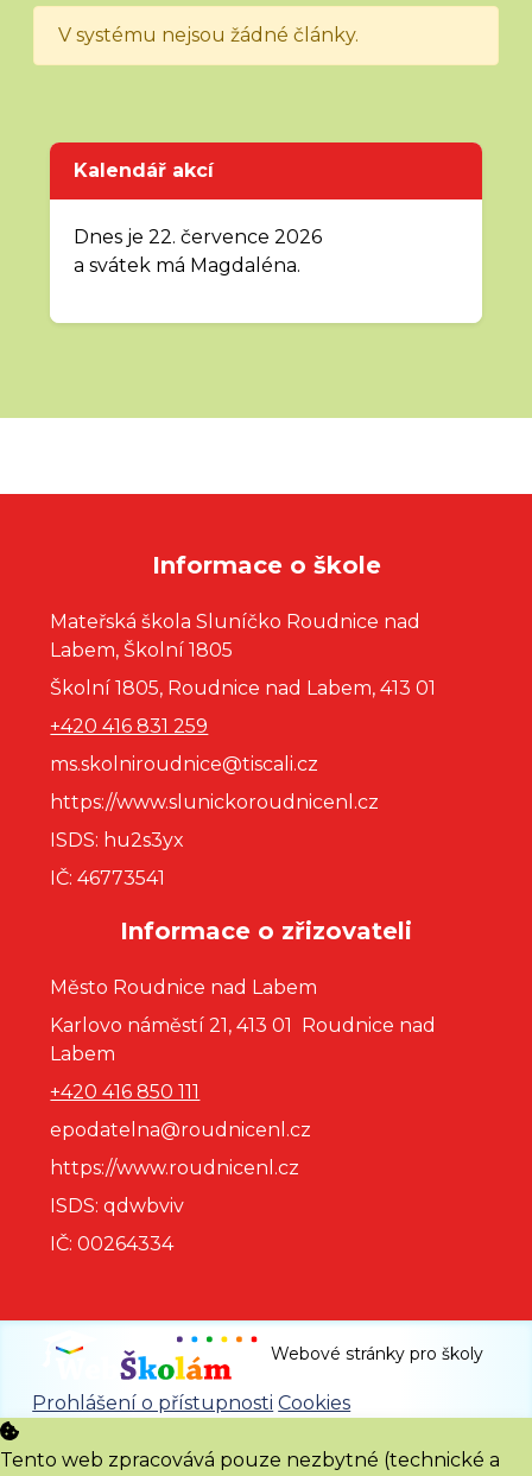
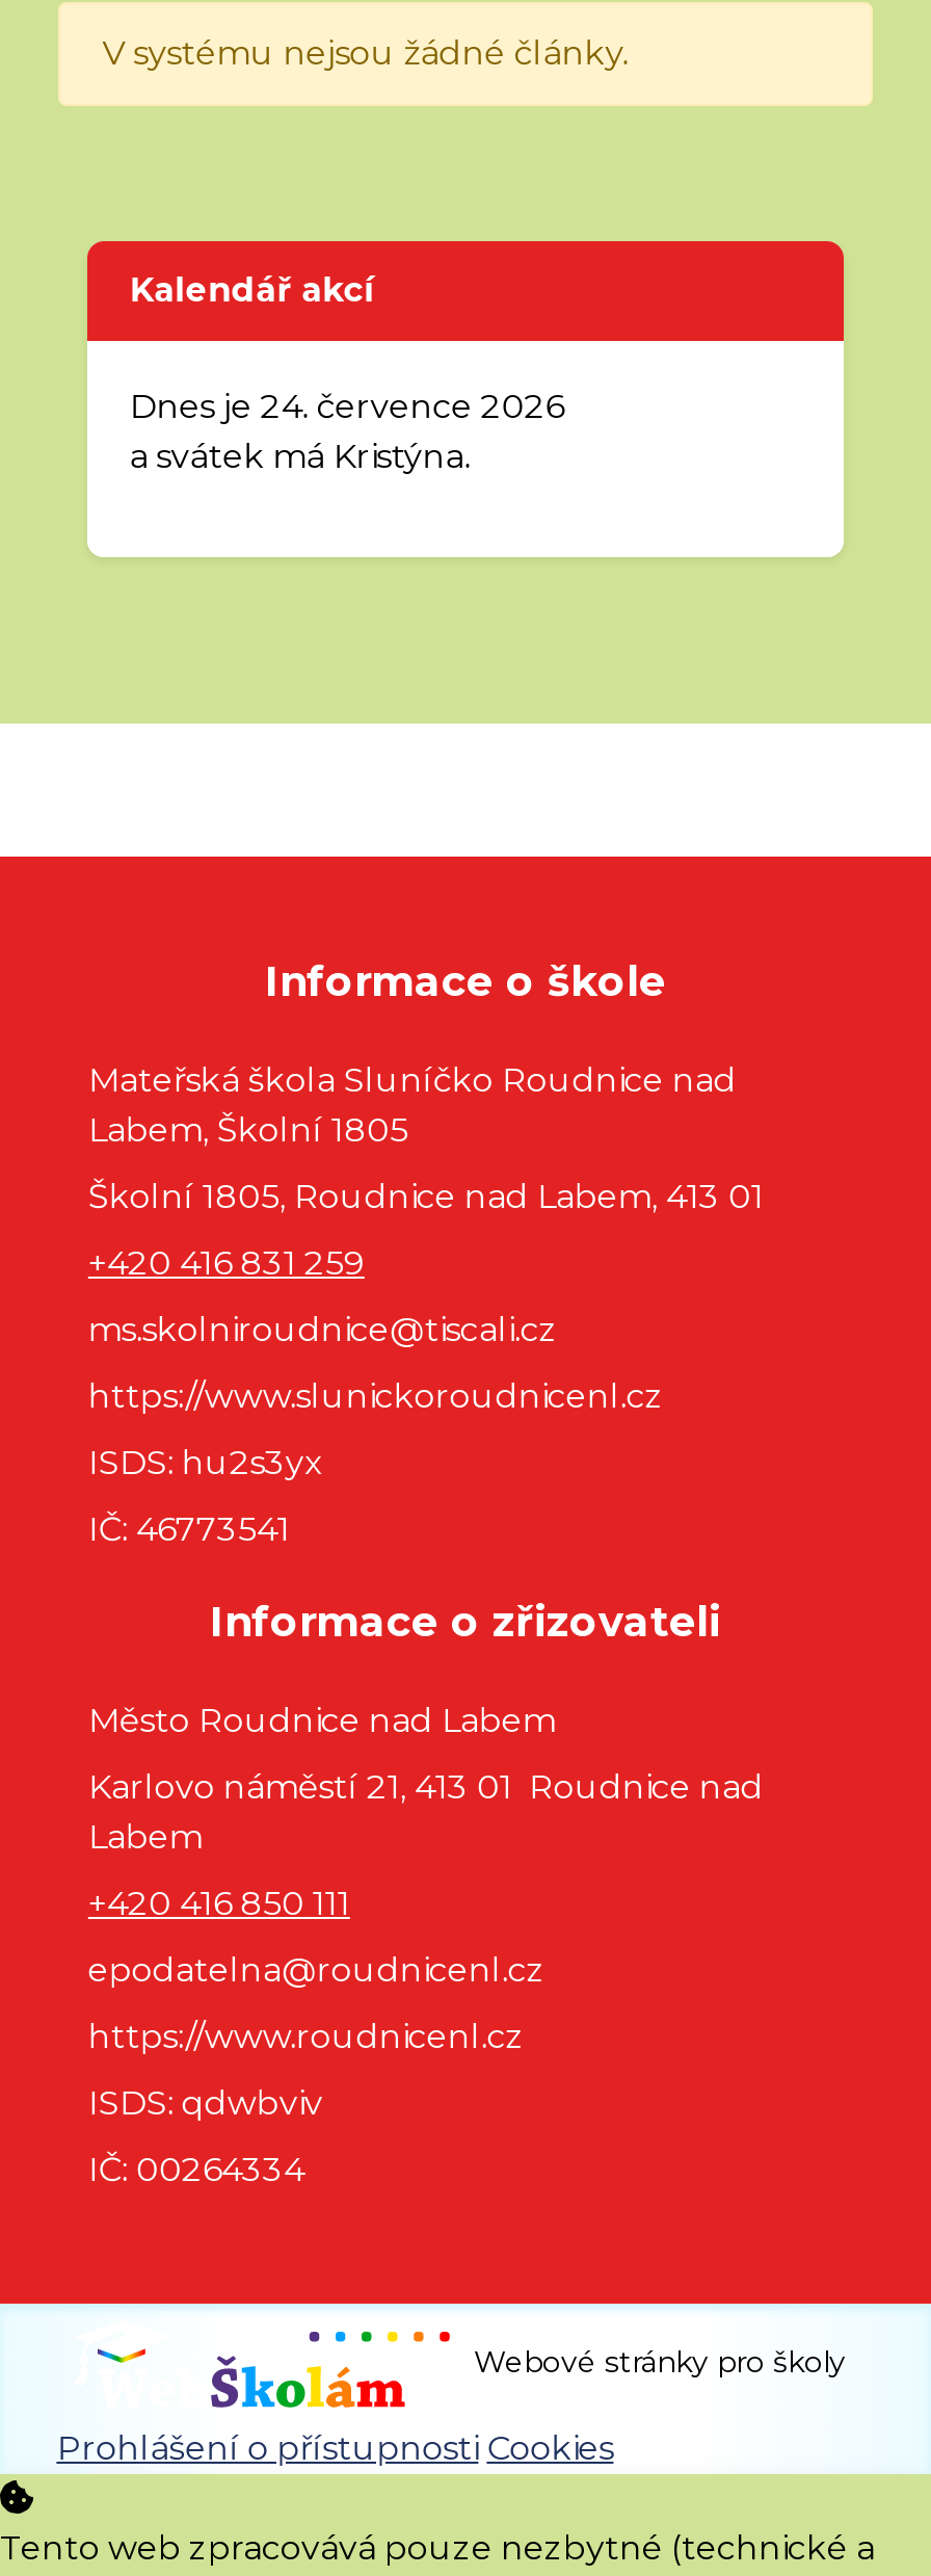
- Dnes je 22. července 2026
+ Dnes je 24. července 2026

- a svátek má Magdaléna.
+ a svátek má Kristýna.
